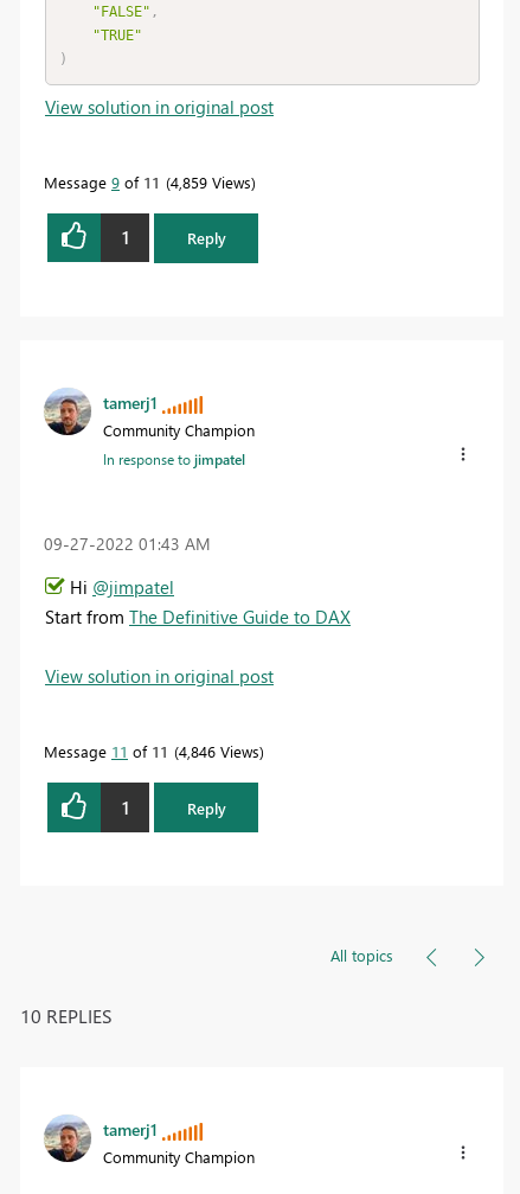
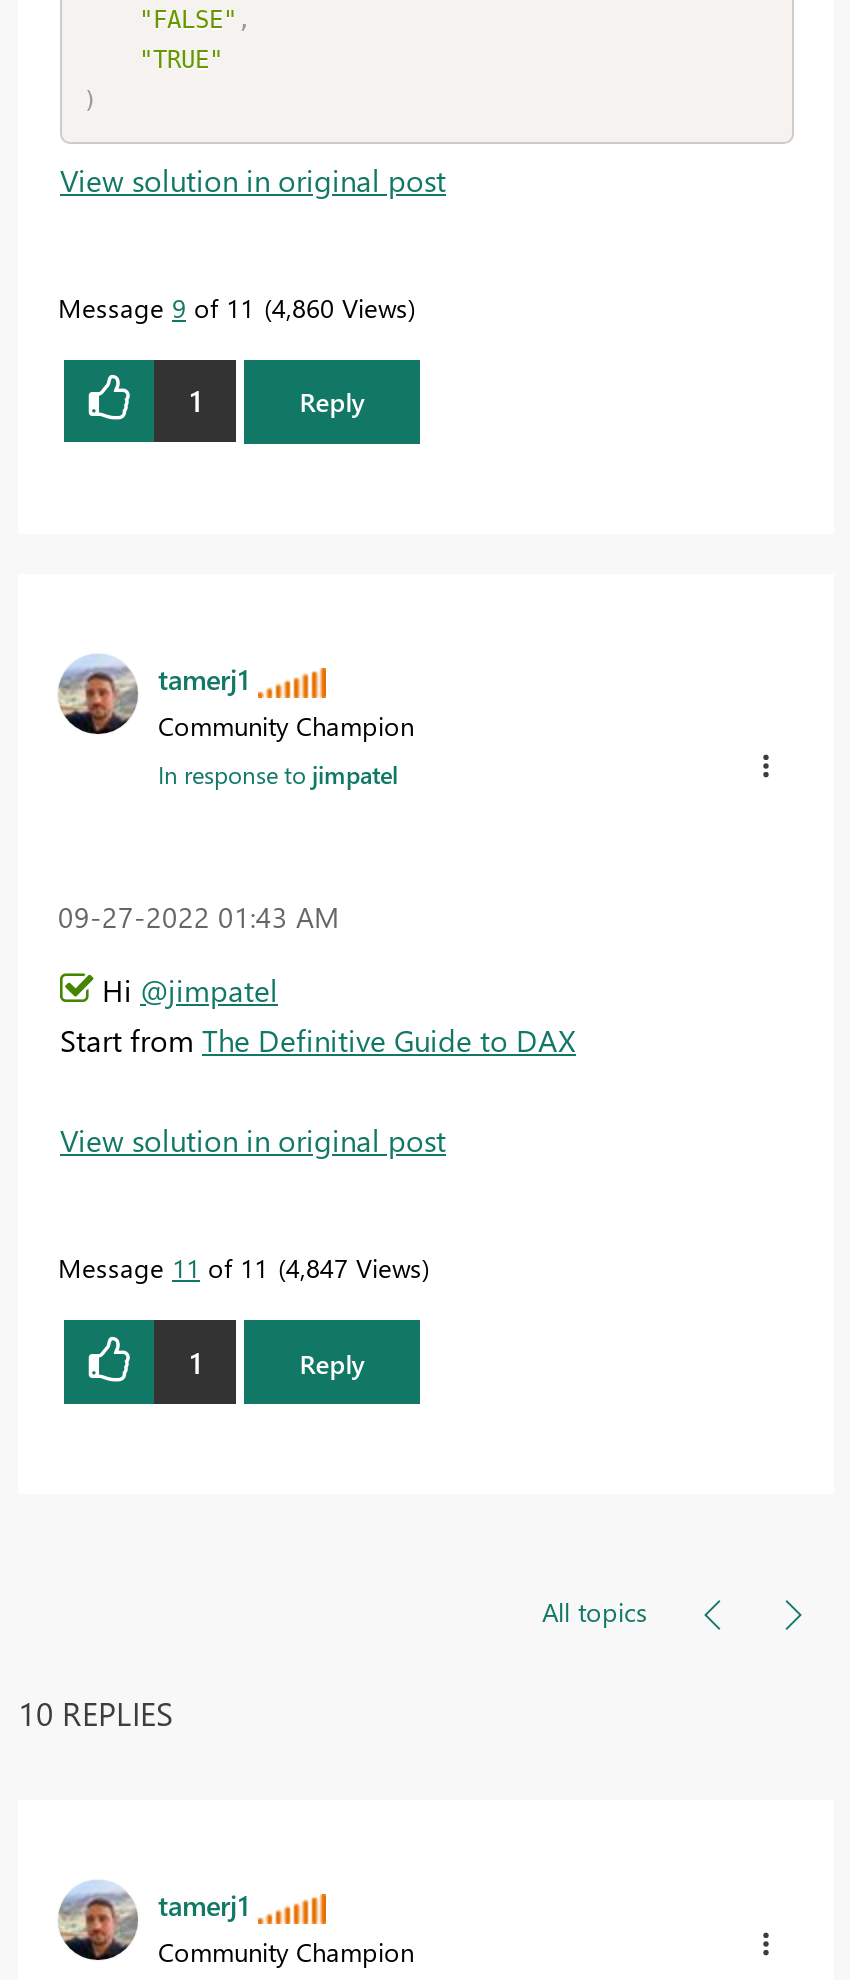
- Message 9 of 11 4,859 Views
+ Message 9 of 11 4,860 Views

- Message 11 of 11 4,846 Views
+ Message 11 of 11 4,847 Views
